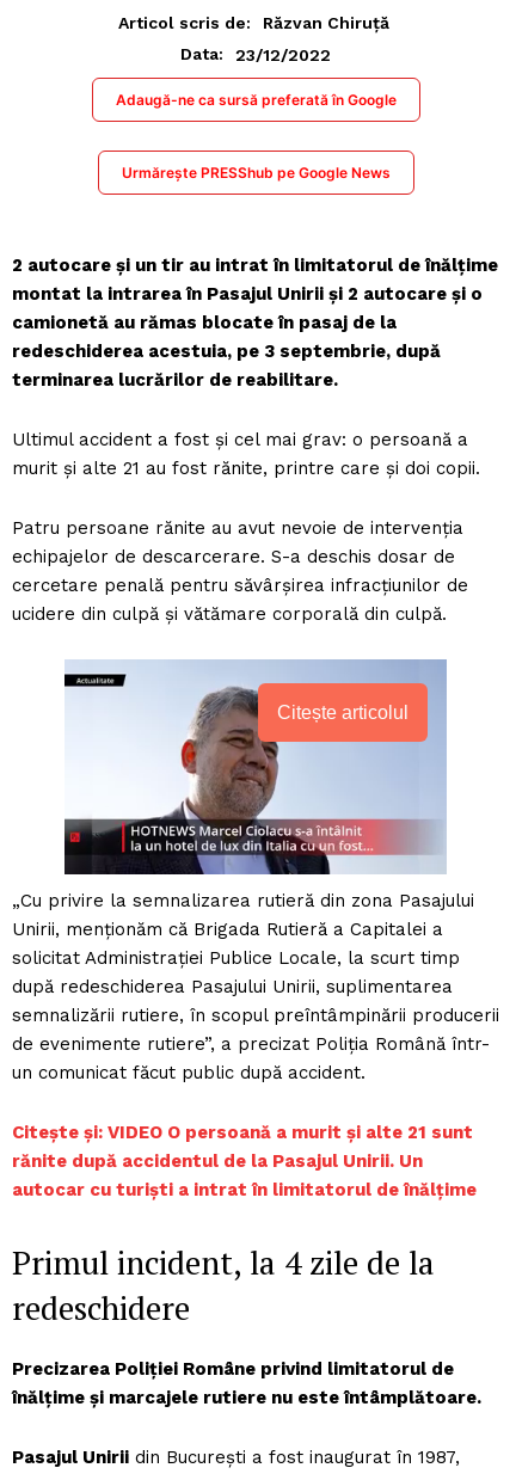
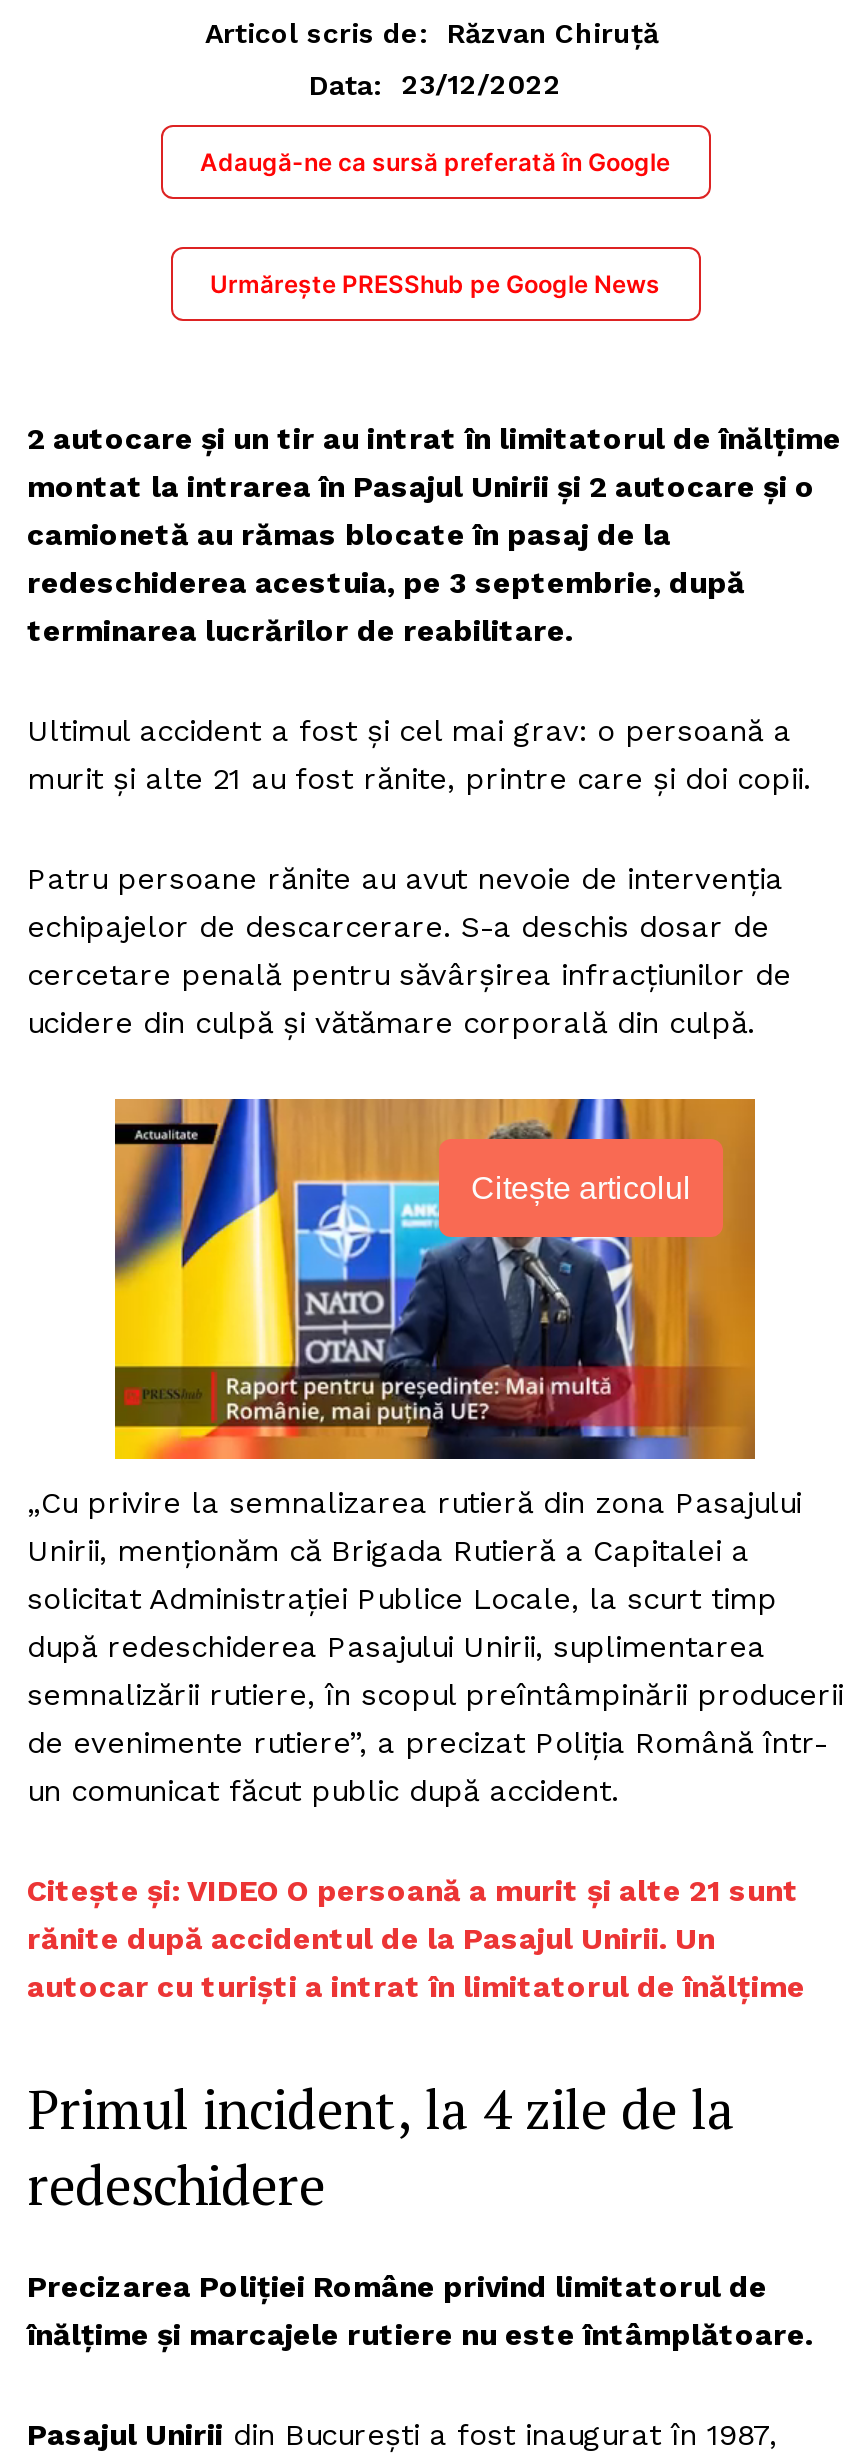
- [image]
+ [image]
